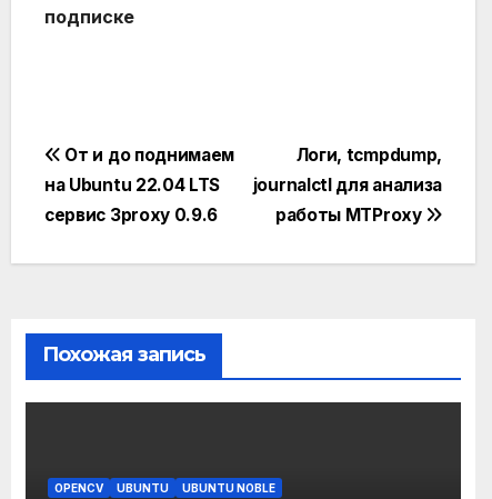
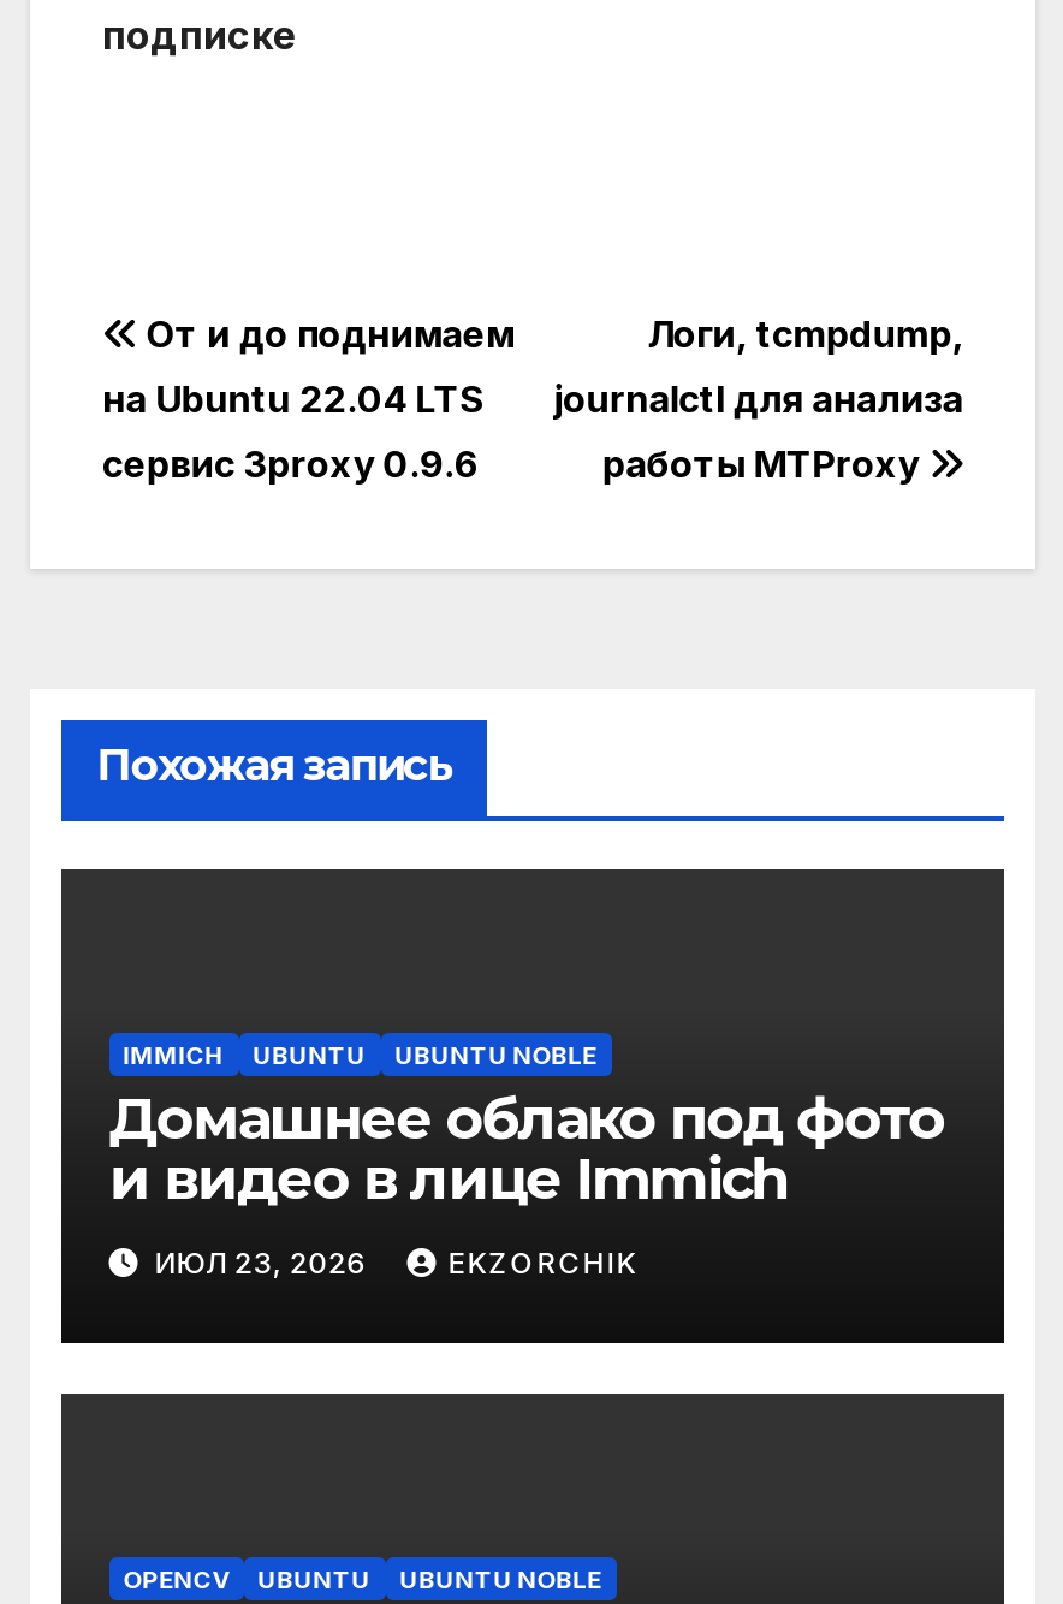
+ IMMICH
+ UBUNTU
+ UBUNTU NOBLE
+ Домашнее облако под фото
+ и видео в лице Immich
+ ИЮЛ 23, 2026
+ EKZORCHIK
